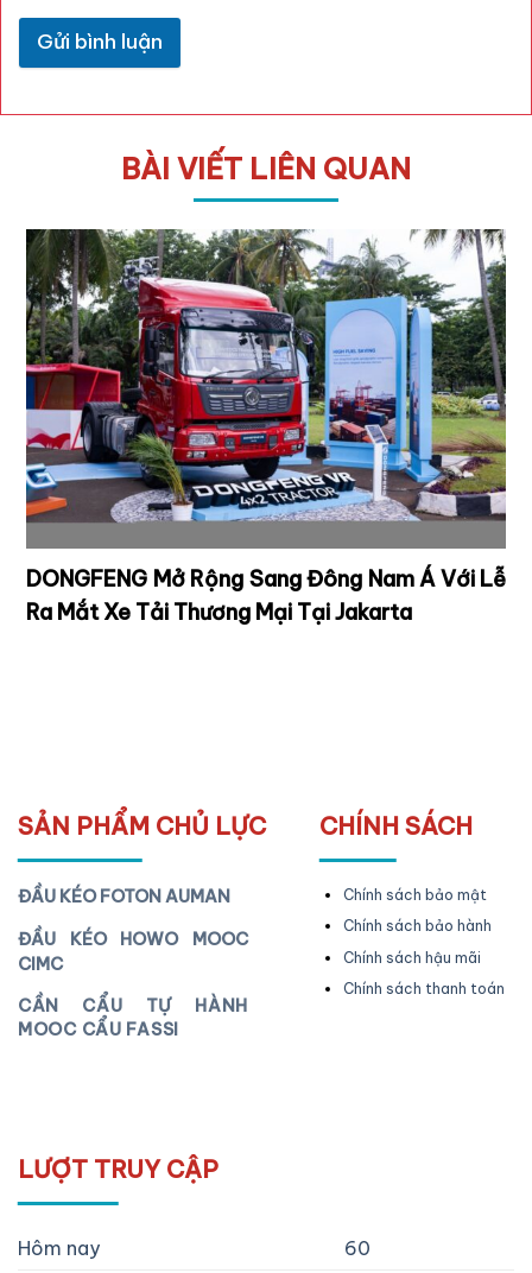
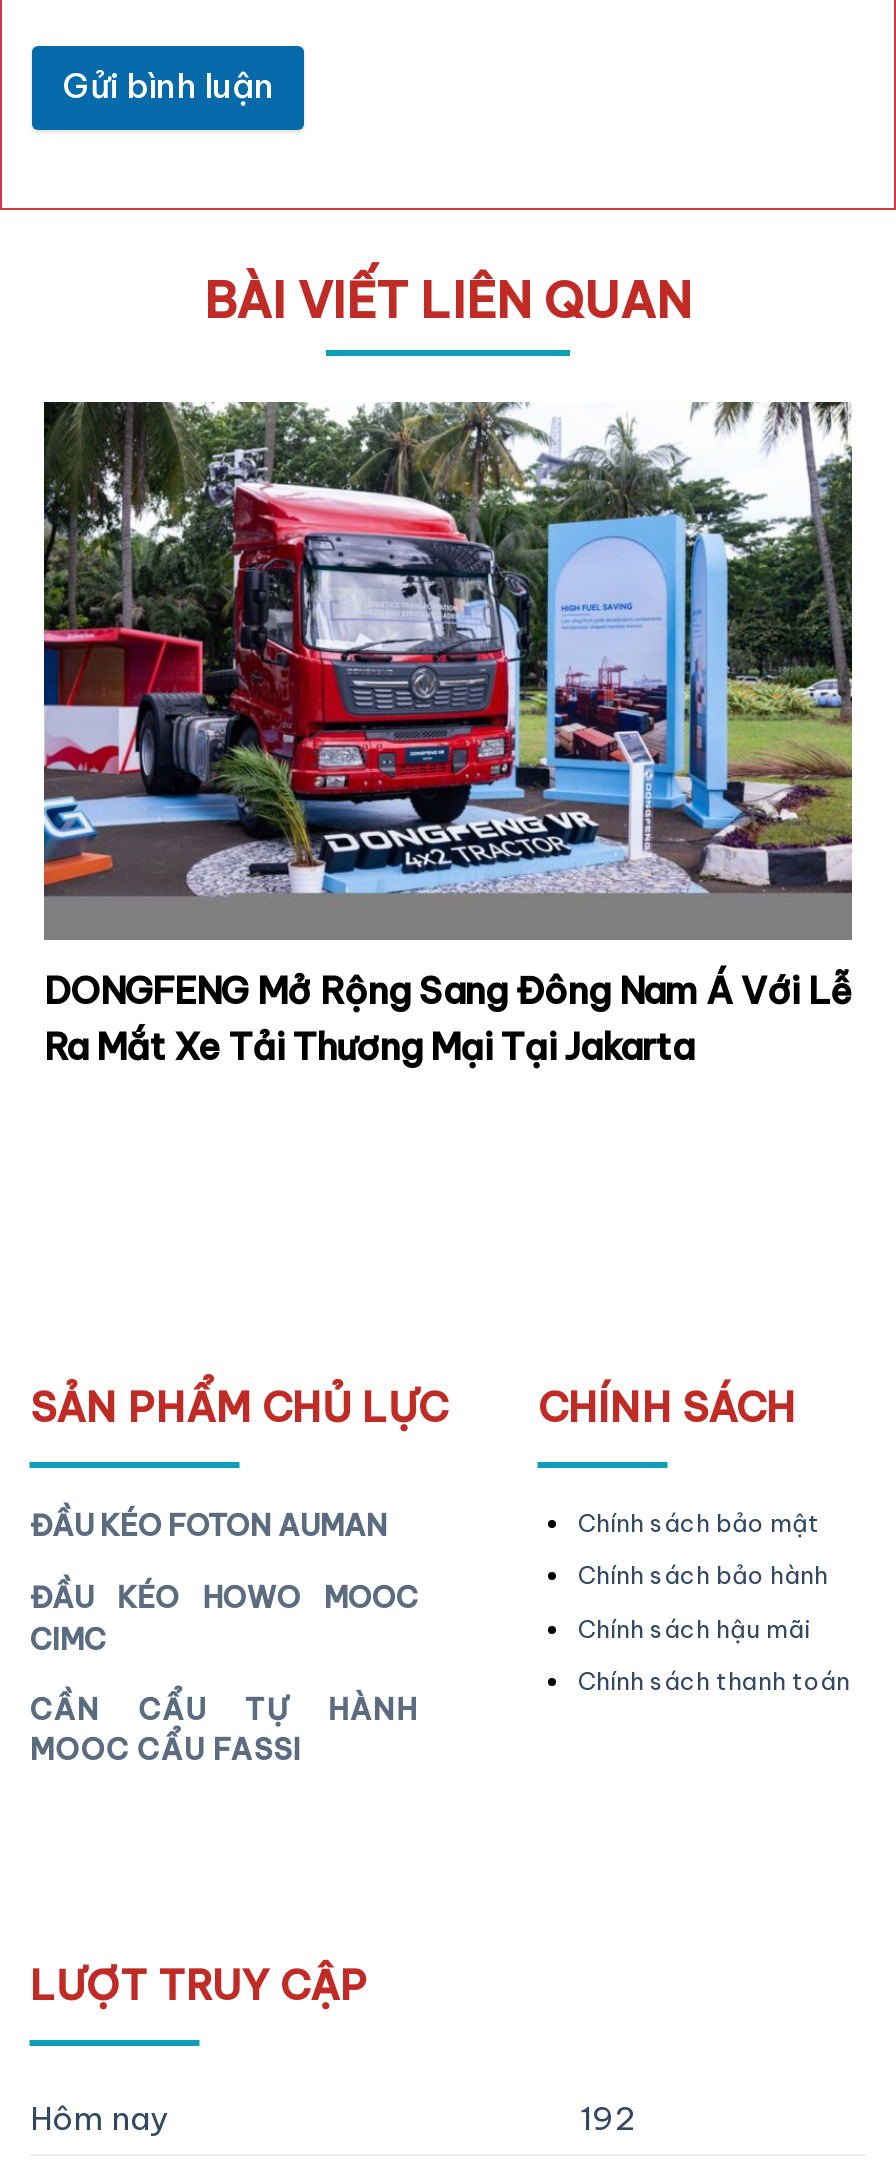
- 60
+ 192
